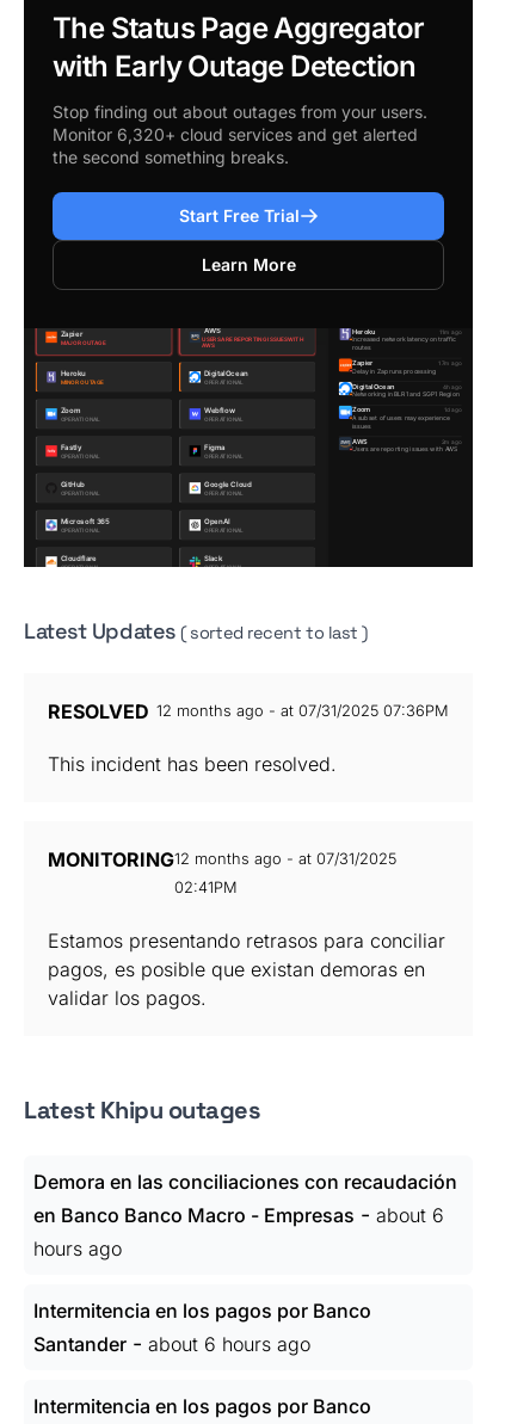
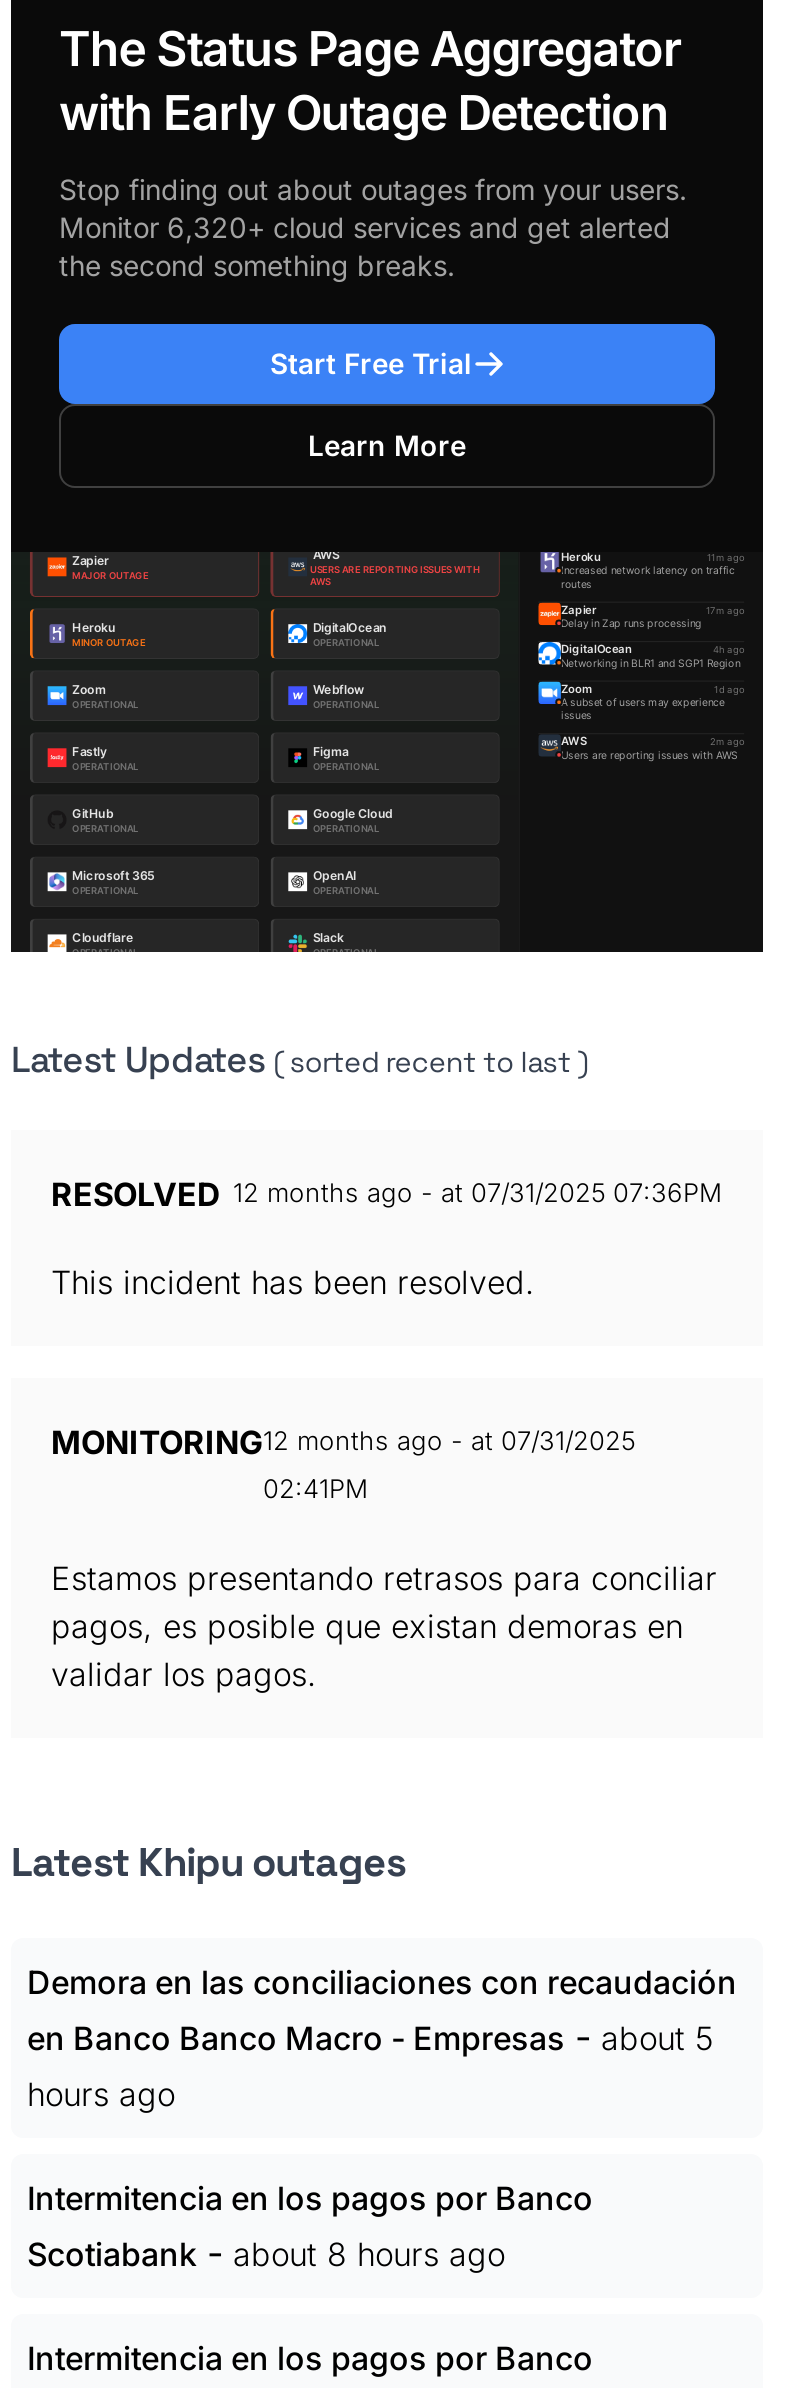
- en Banco Banco Macro - Empresas - about 6
+ en Banco Banco Macro - Empresas - about 5

- Santander - about 6 hours ago
+ Scotiabank - about 8 hours ago
